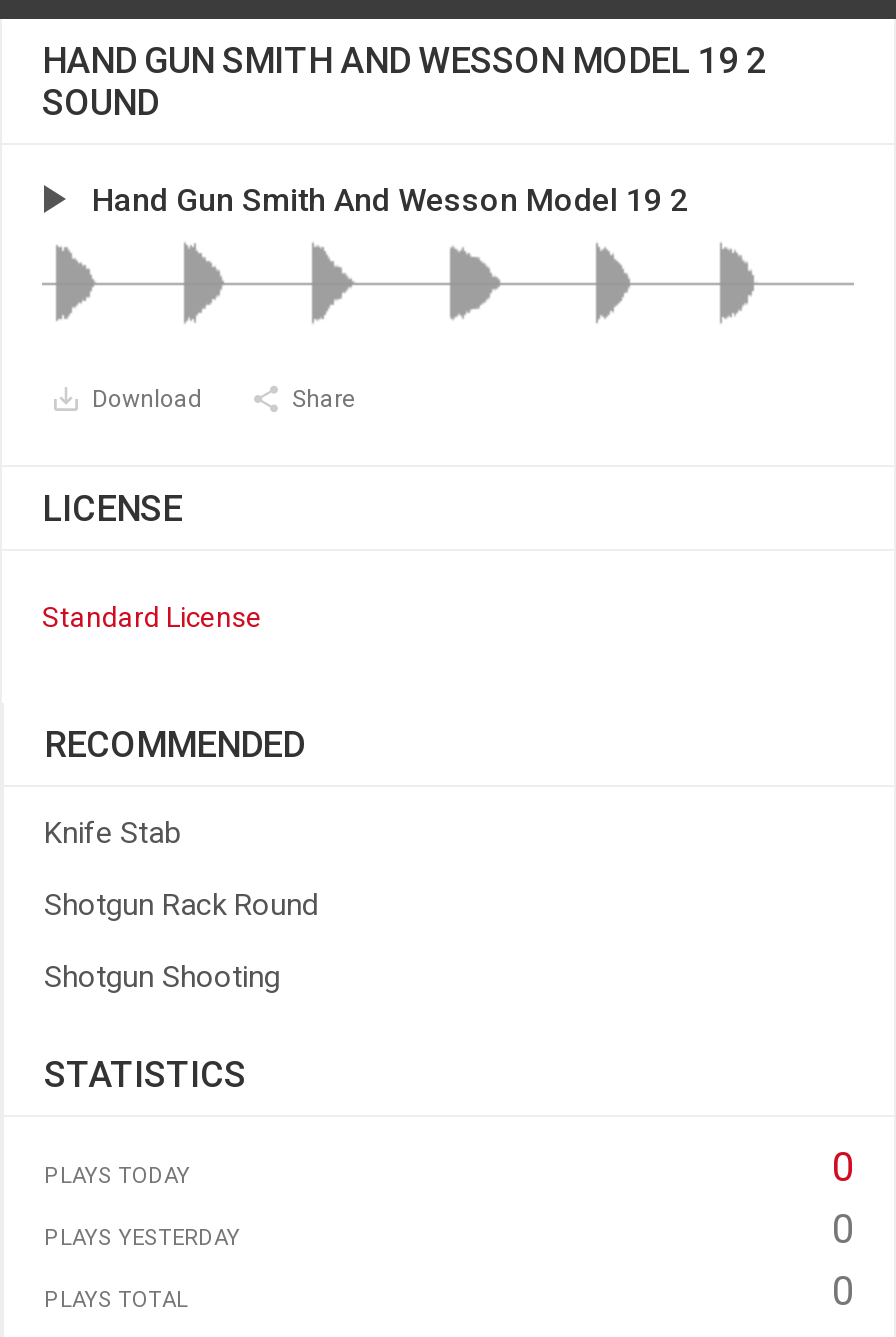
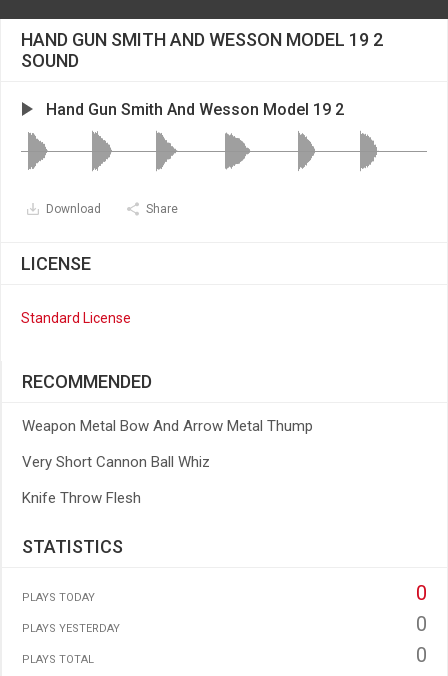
- Knife Stab
+ Weapon Metal Bow And Arrow Metal Thump

- Shotgun Rack Round
+ Very Short Cannon Ball Whiz

- Shotgun Shooting
+ Knife Throw Flesh
